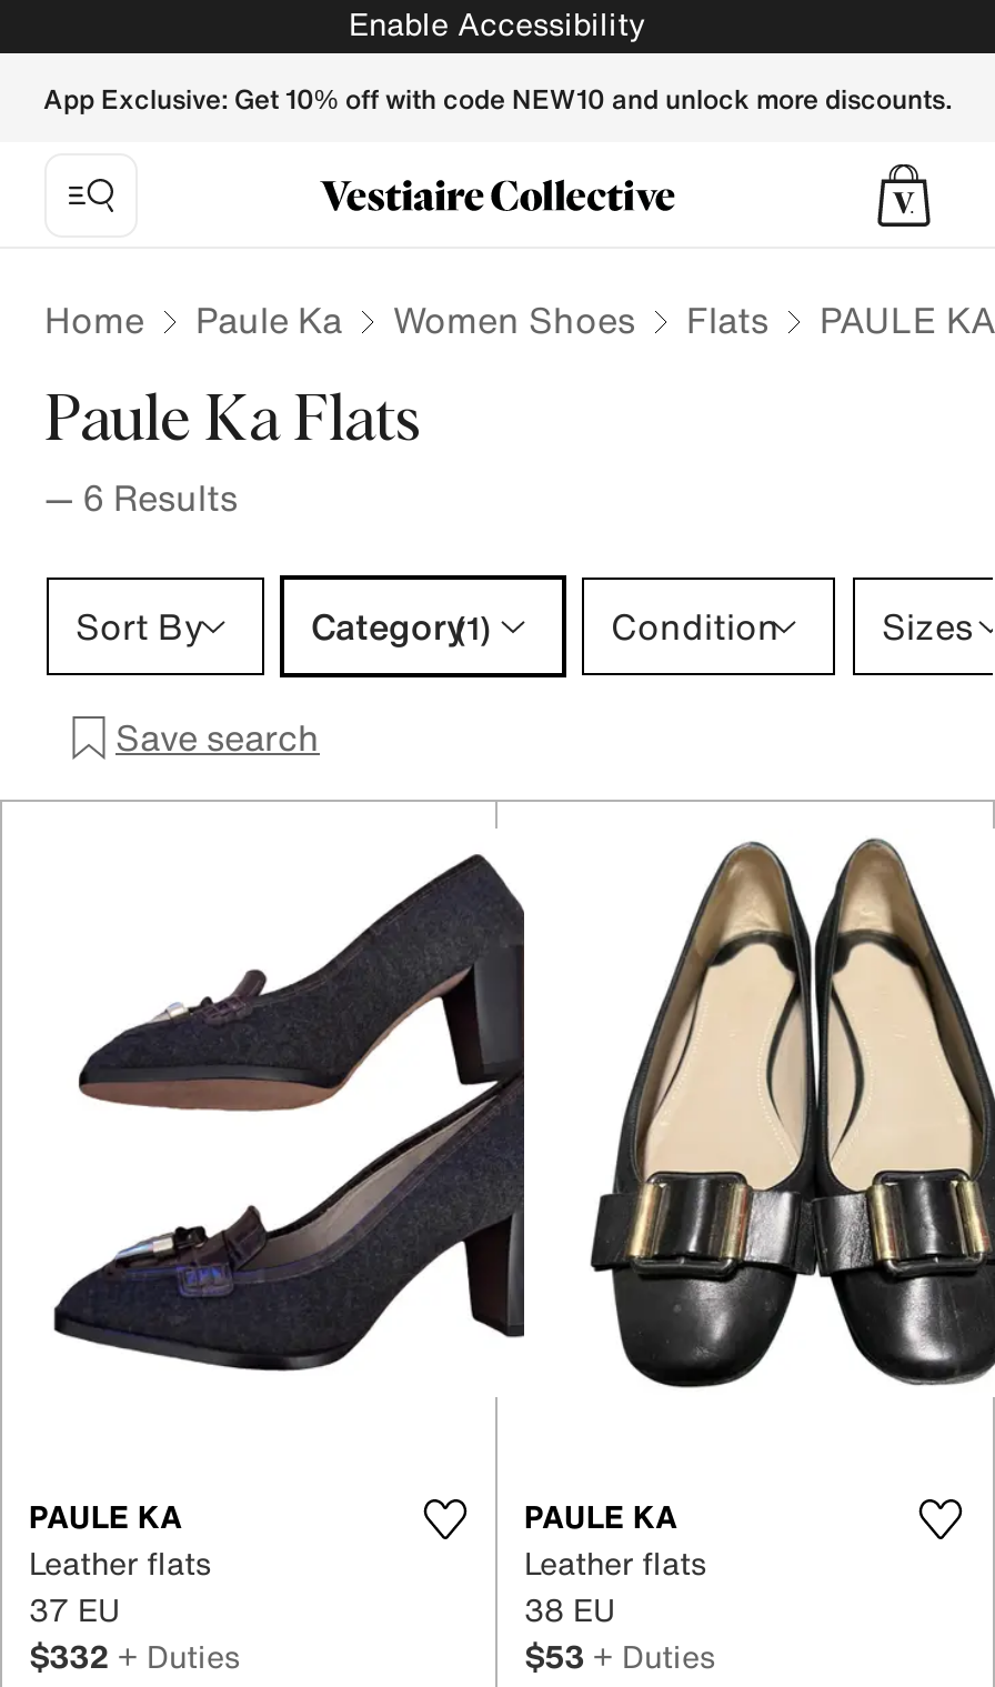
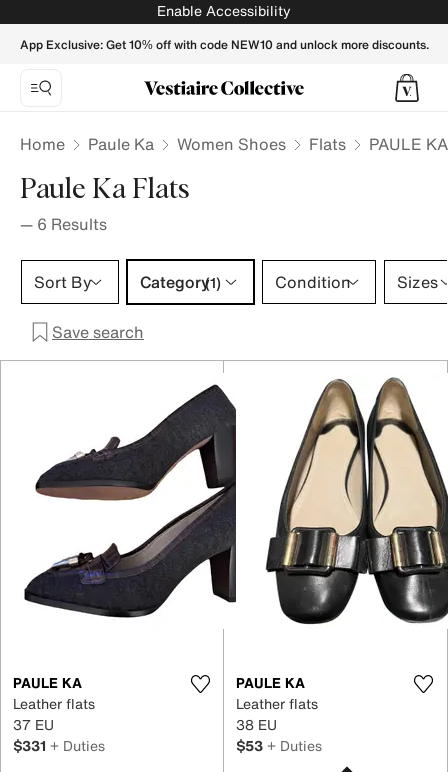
- $332 + Duties
+ $331 + Duties
